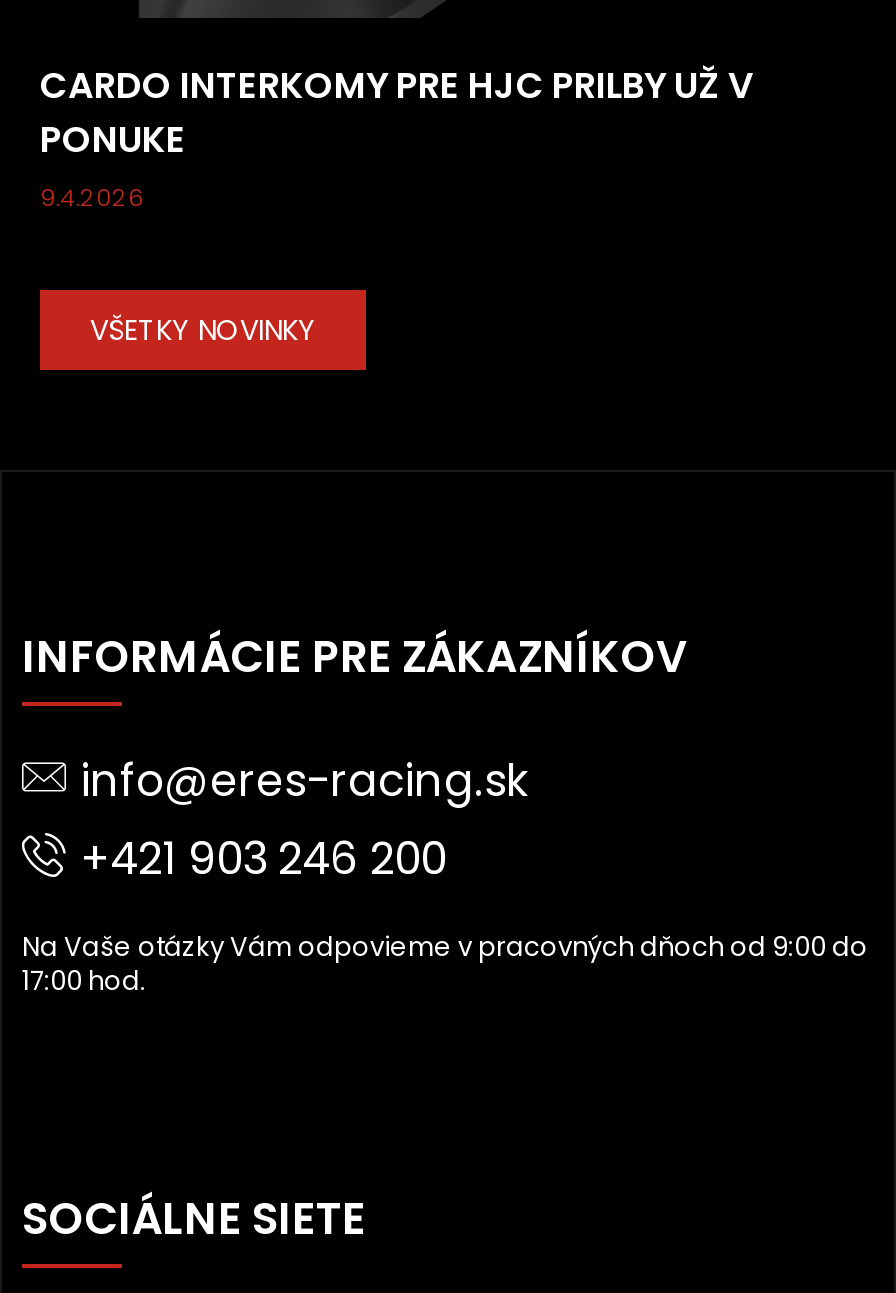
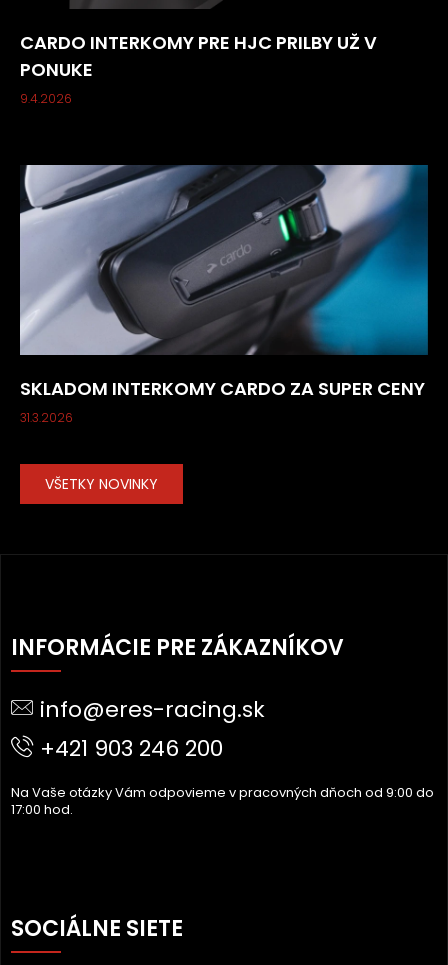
+ [image]
+ SKLADOM INTERKOMY CARDO ZA SUPER CENY
+ 31.3.2026
